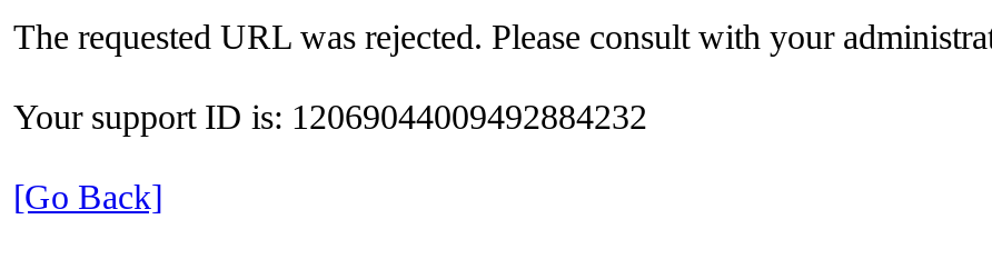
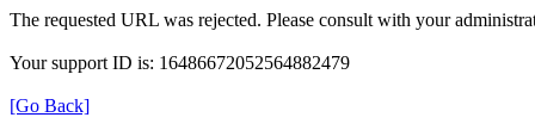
- Your support ID is: 12069044009492884232
+ Your support ID is: 16486672052564882479
